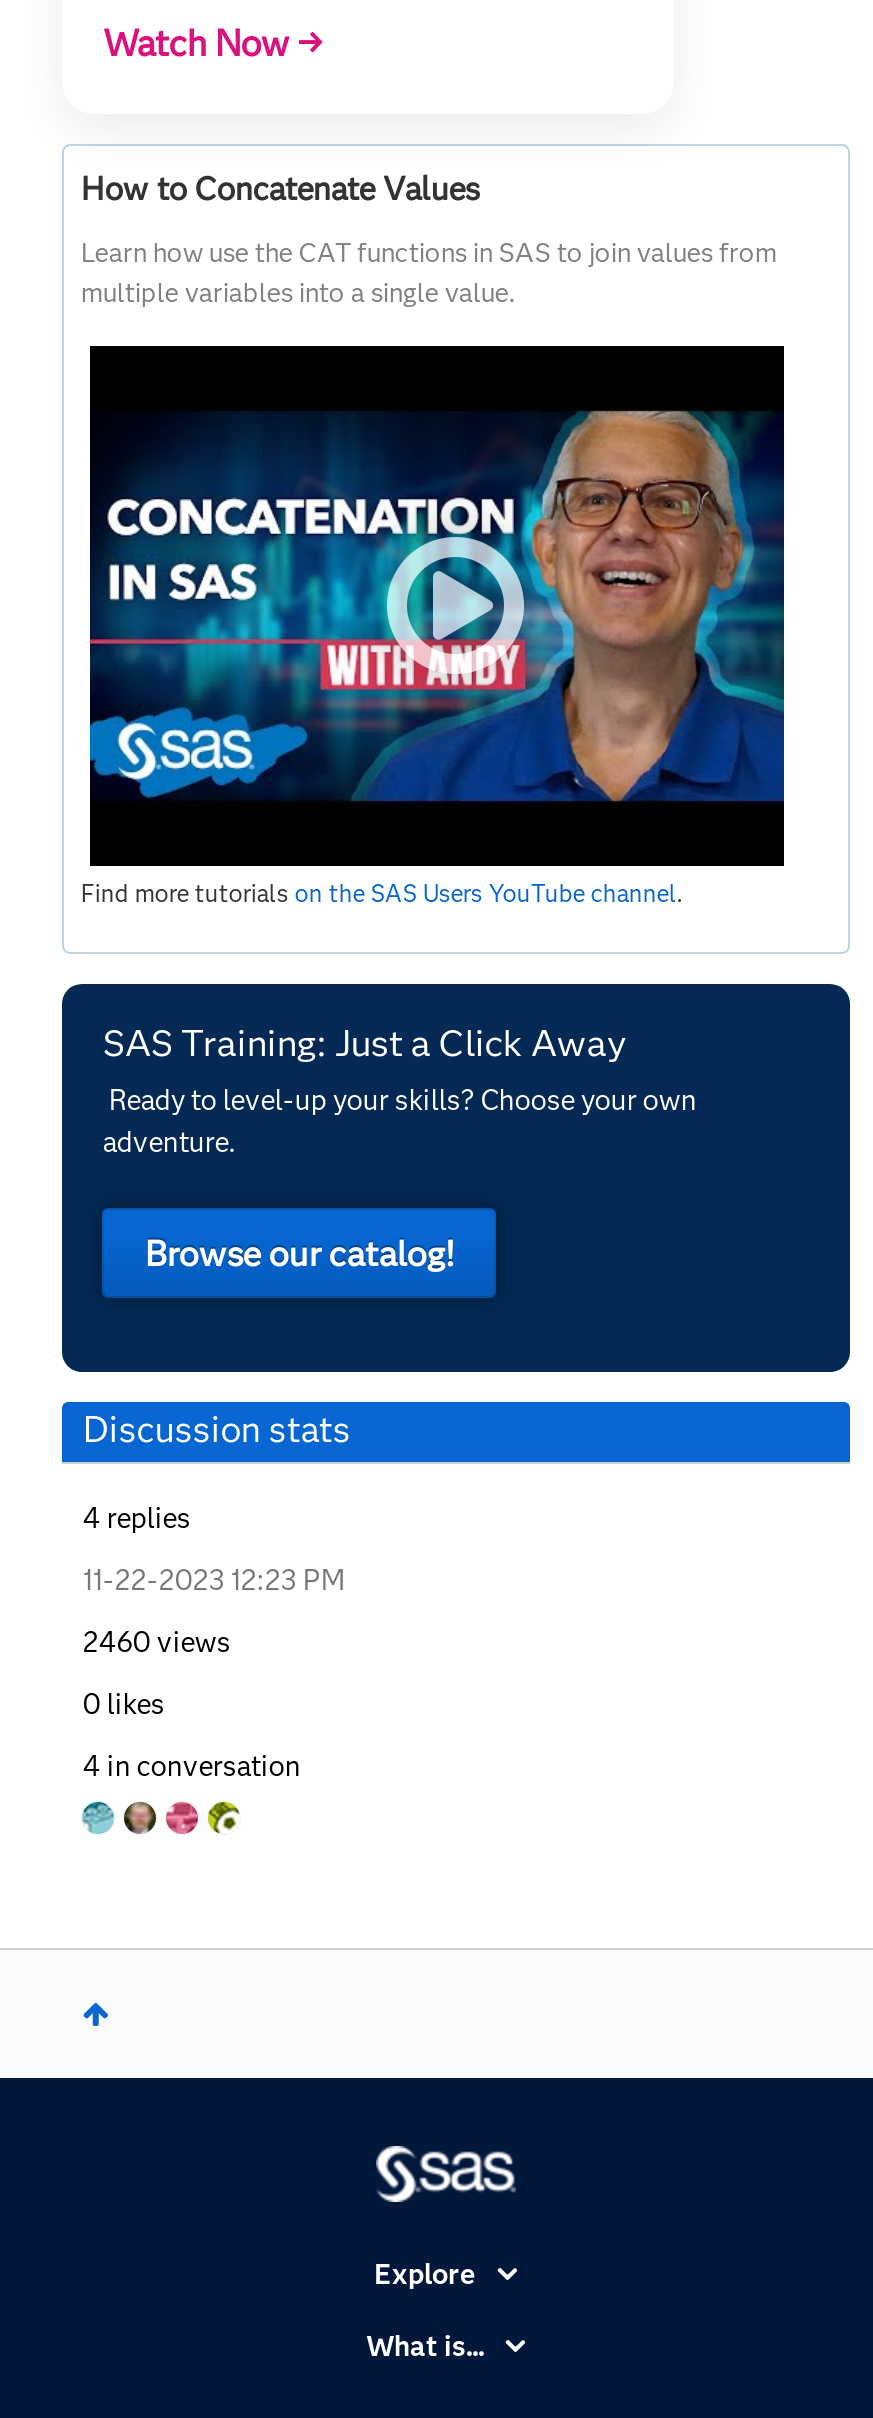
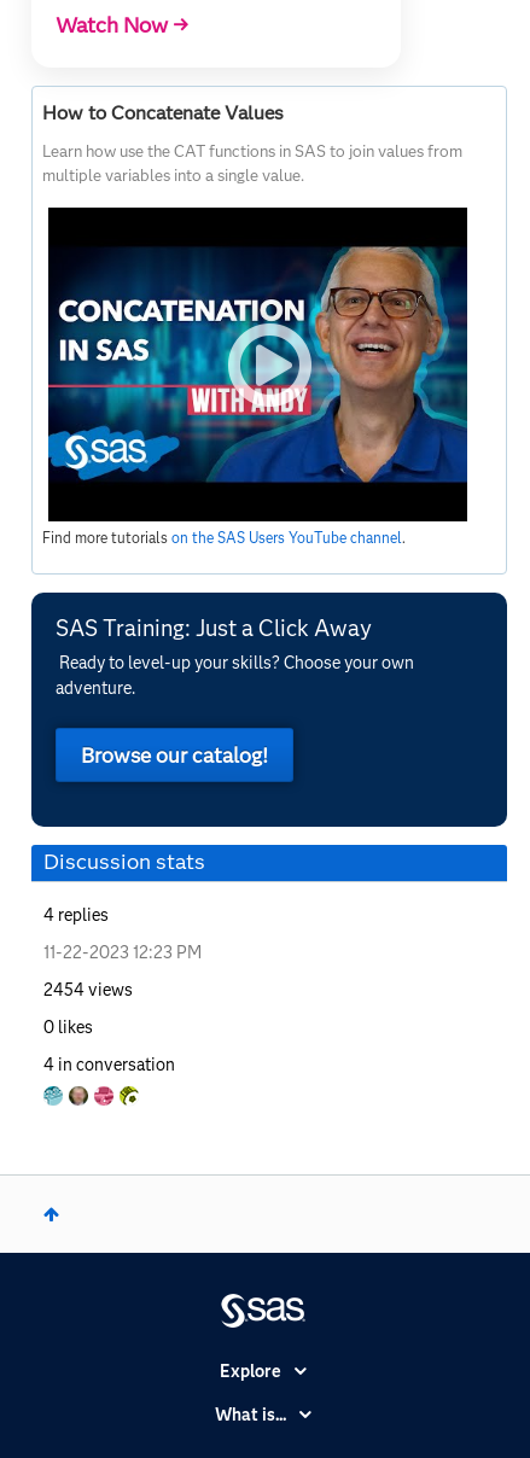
- 2460 views
+ 2454 views
